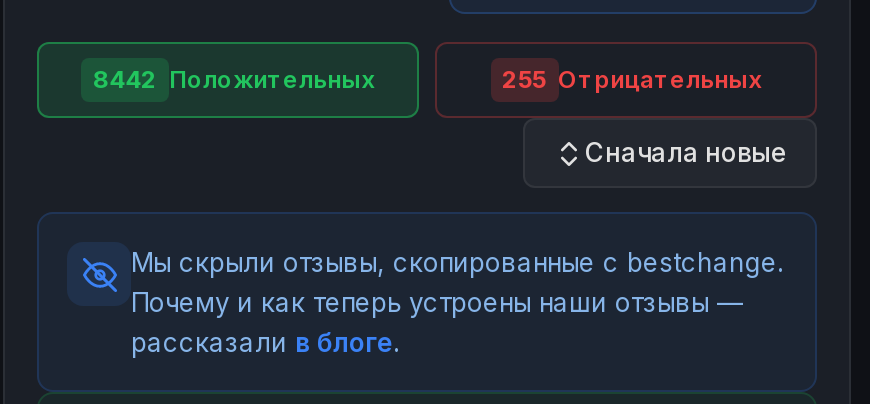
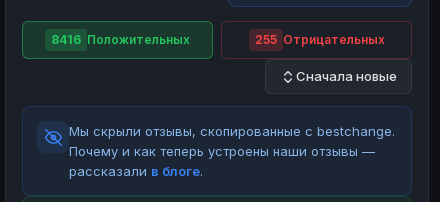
- 8442 Положительных
+ 8416 Положительных
